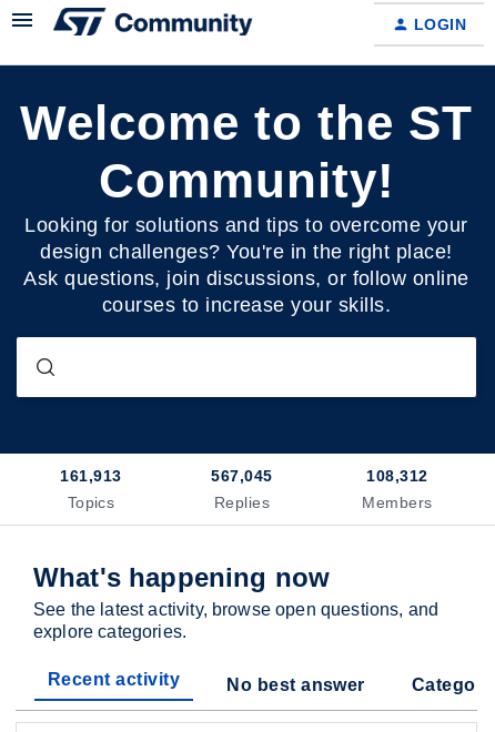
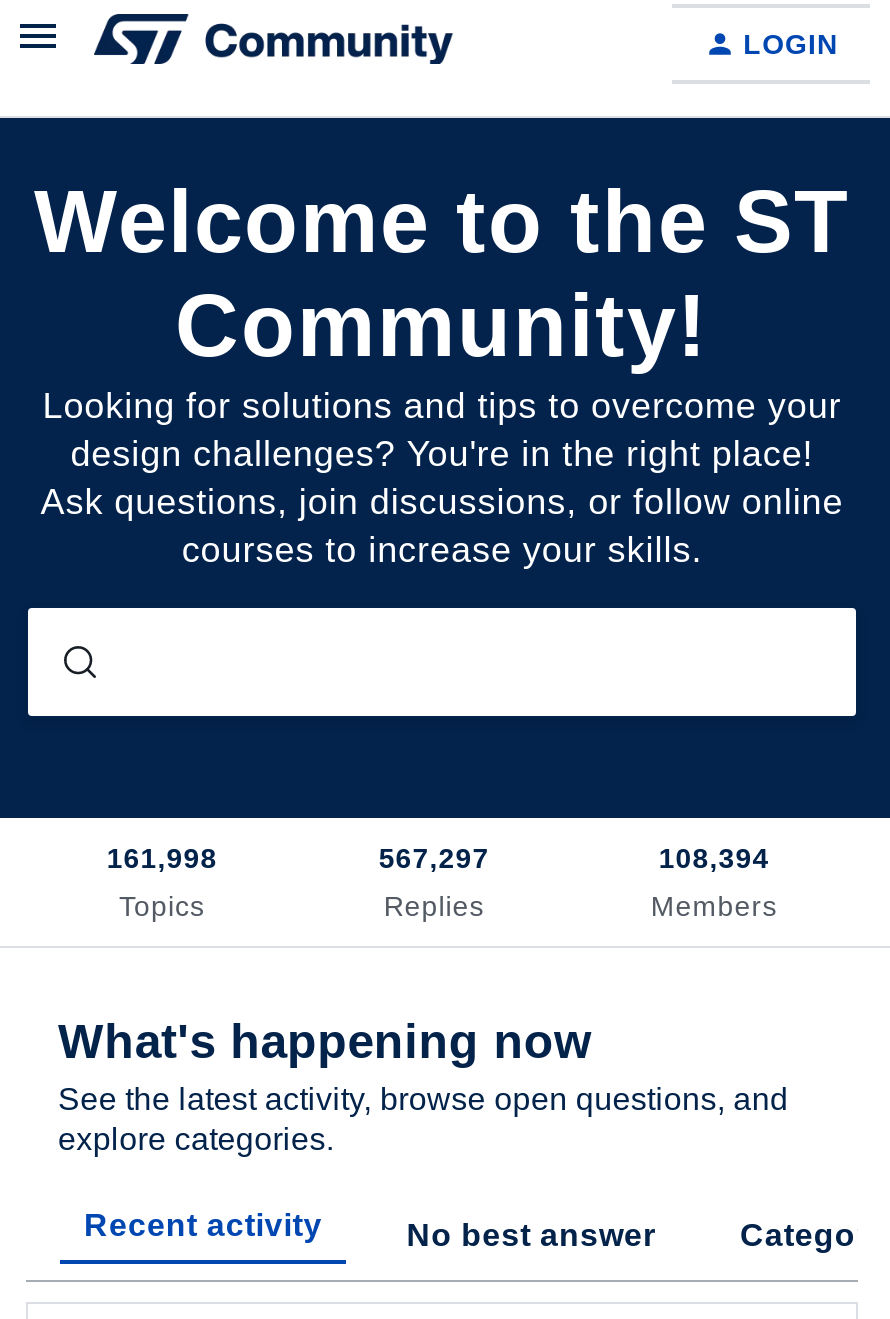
- 161,913
+ 161,998

- 567,045
+ 567,297

- 108,312
+ 108,394
